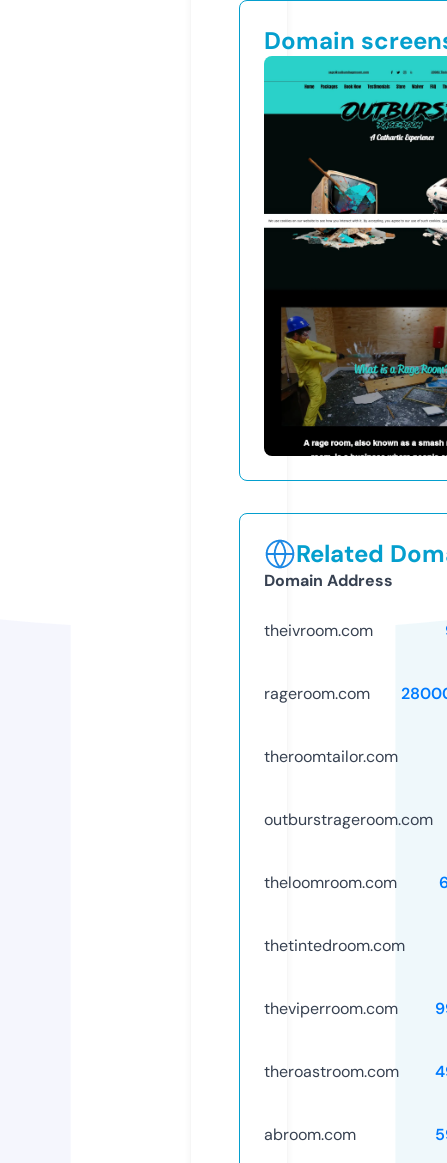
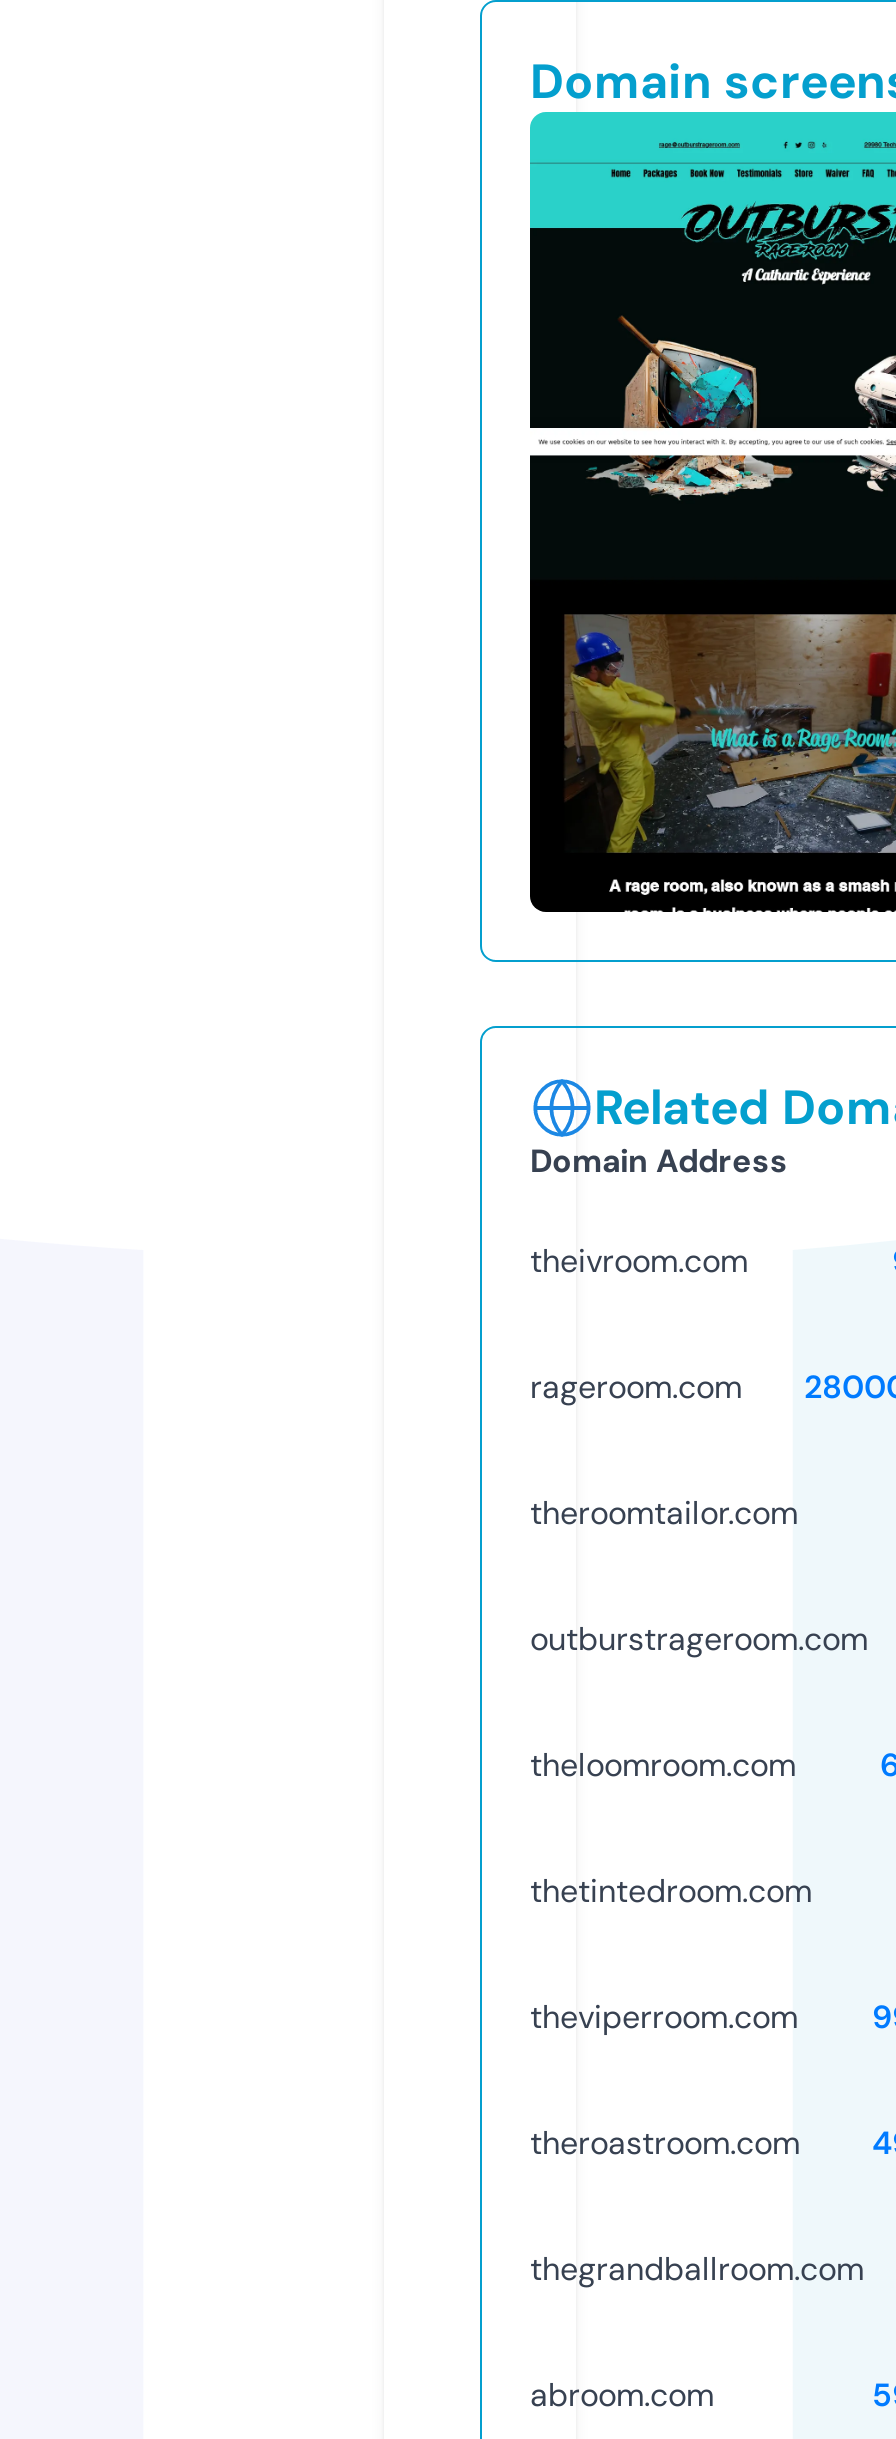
+ thegrandballroom.com
